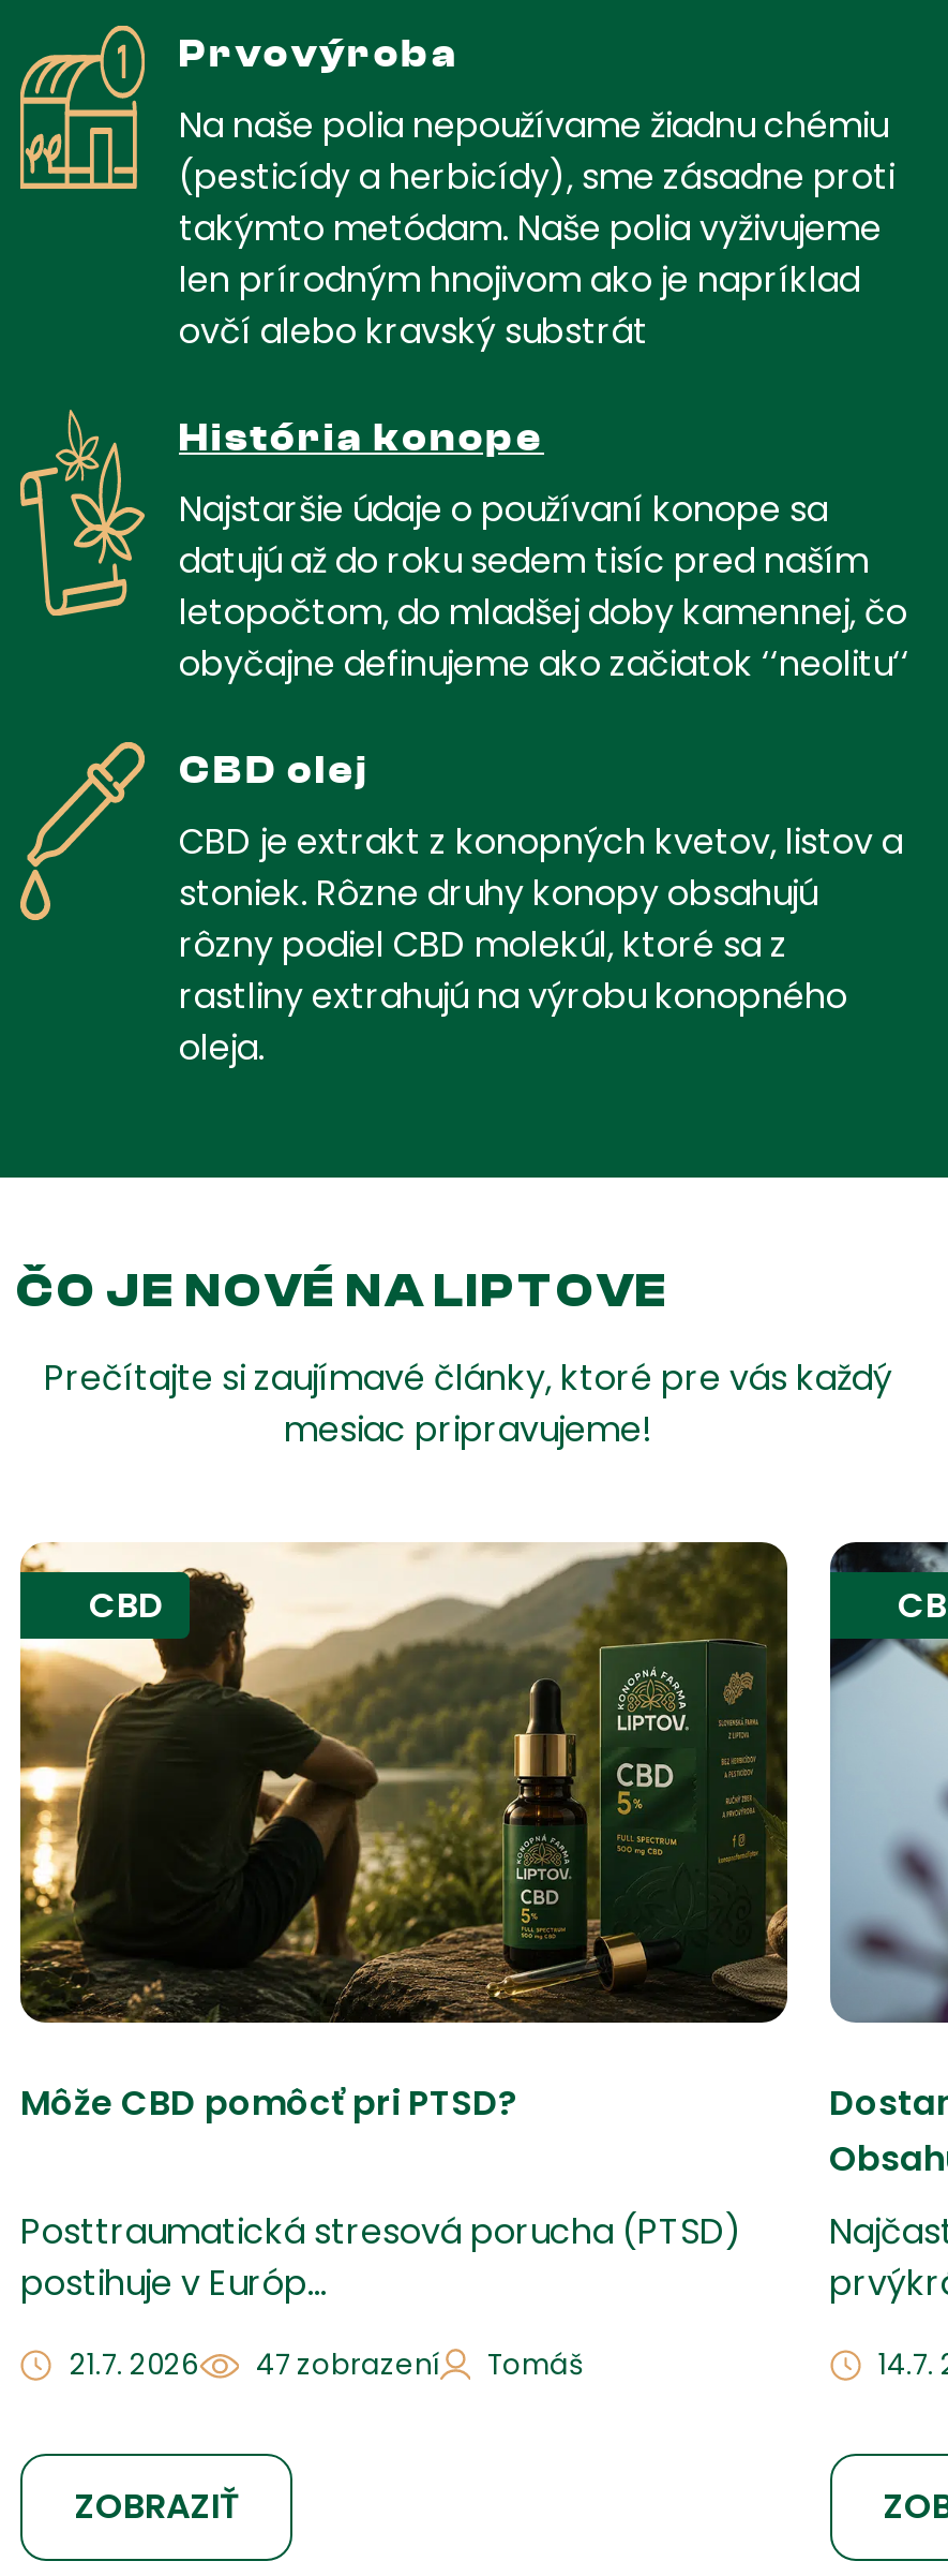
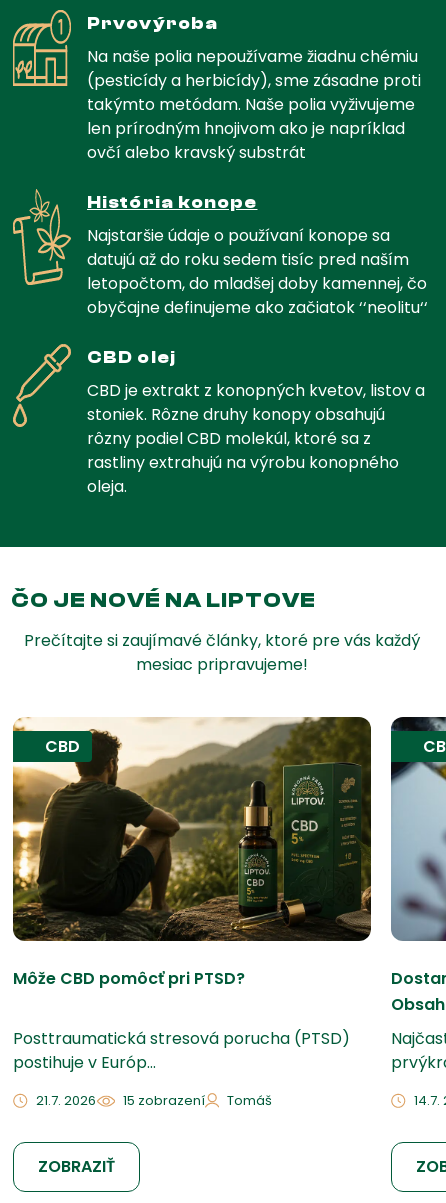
- 21.7. 2026 47 zobrazení Tomáš
+ 21.7. 2026 15 zobrazení Tomáš
